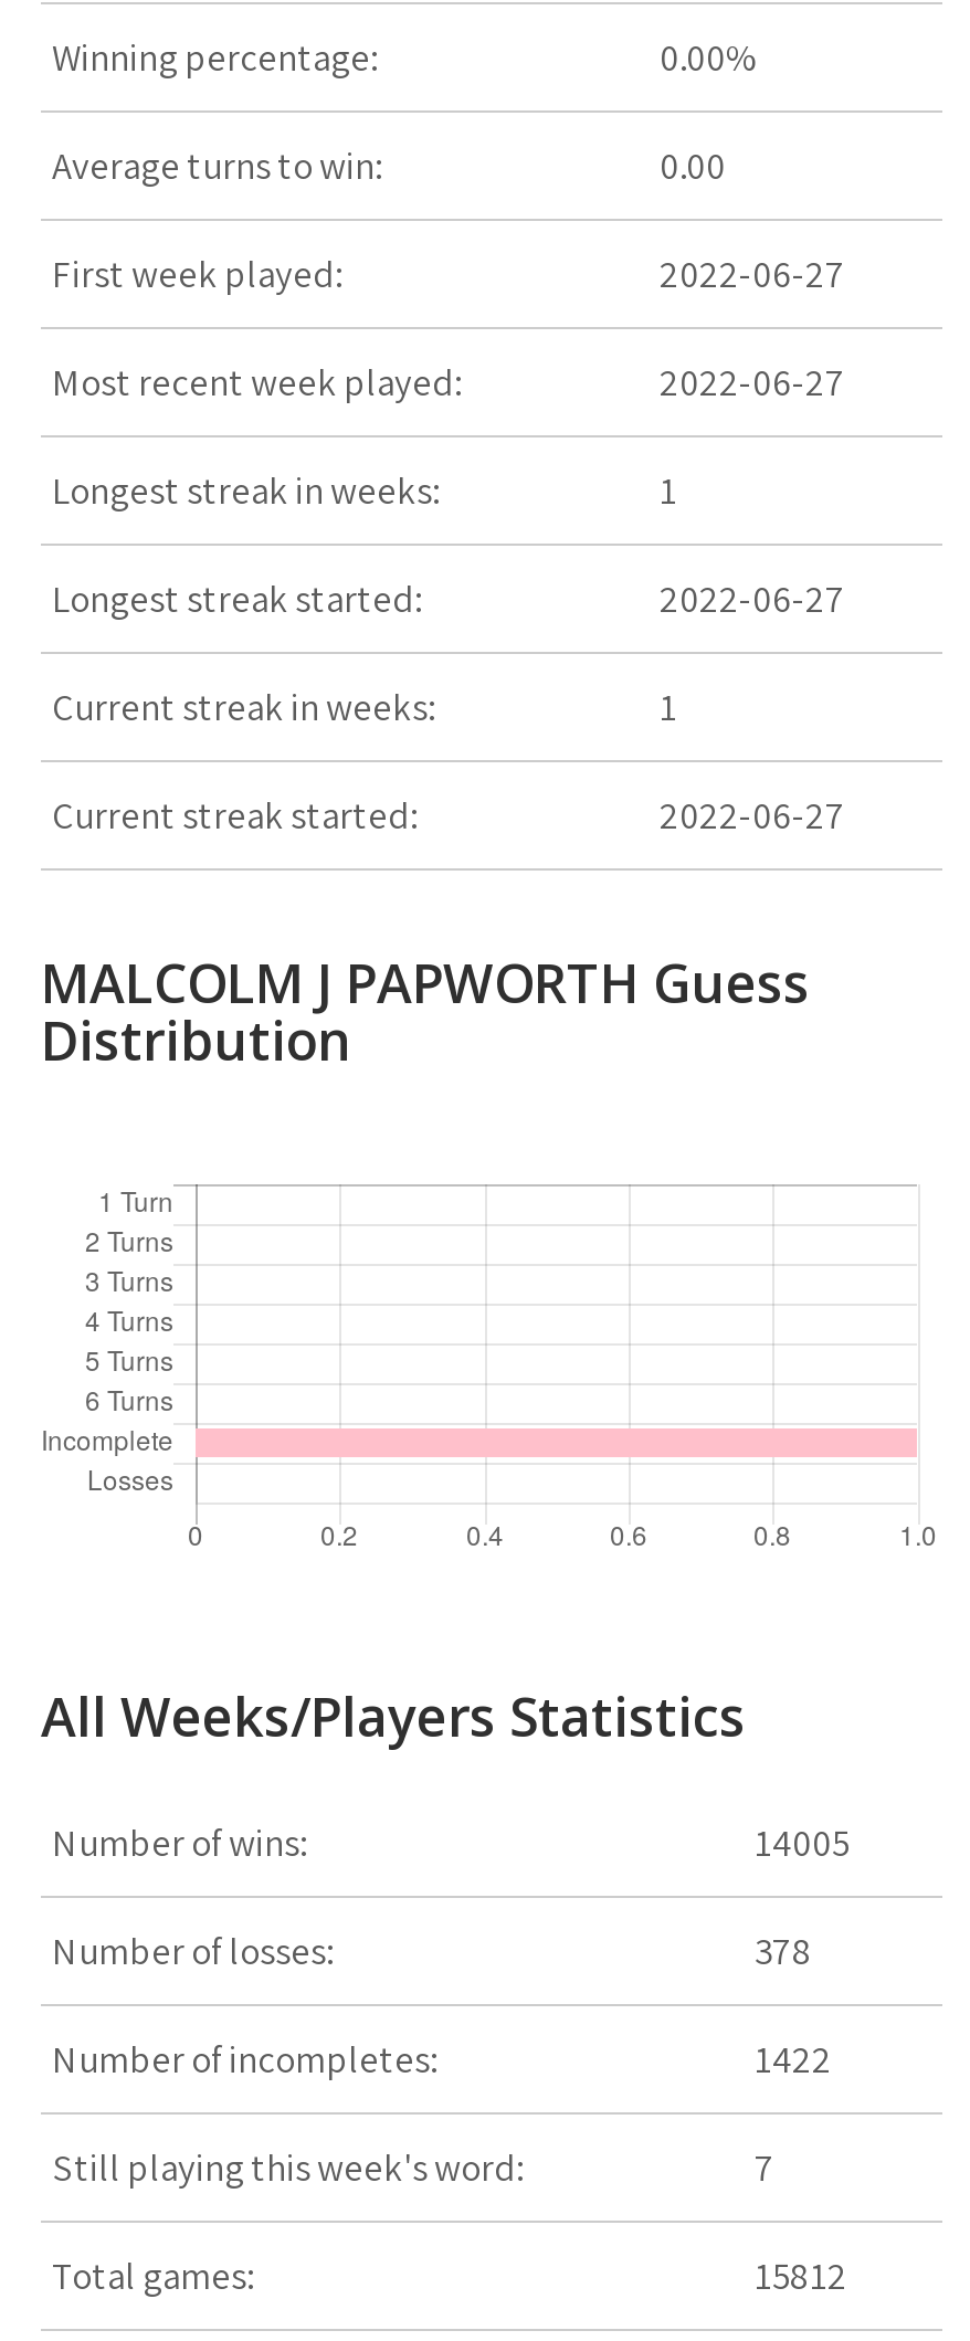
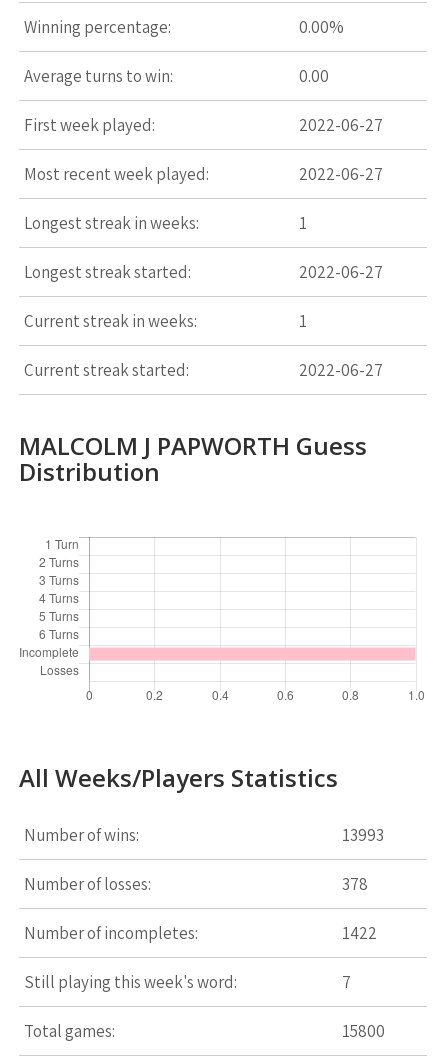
- 14005
+ 13993

- 15812
+ 15800
